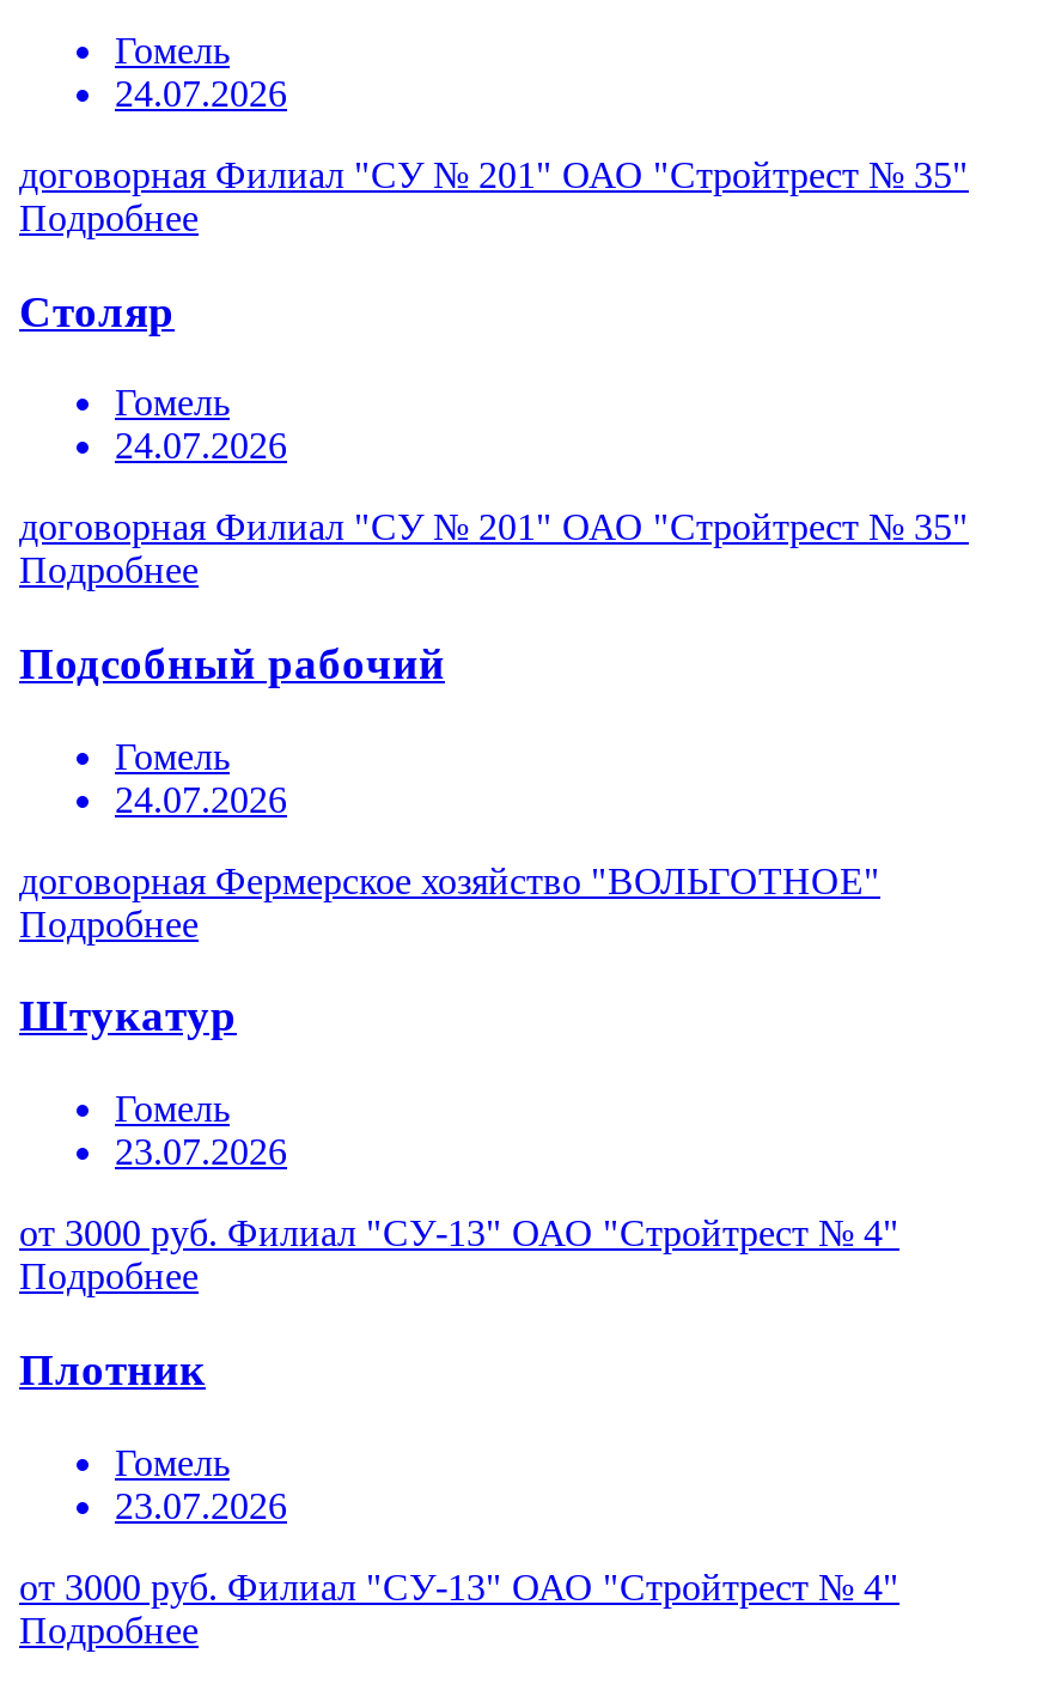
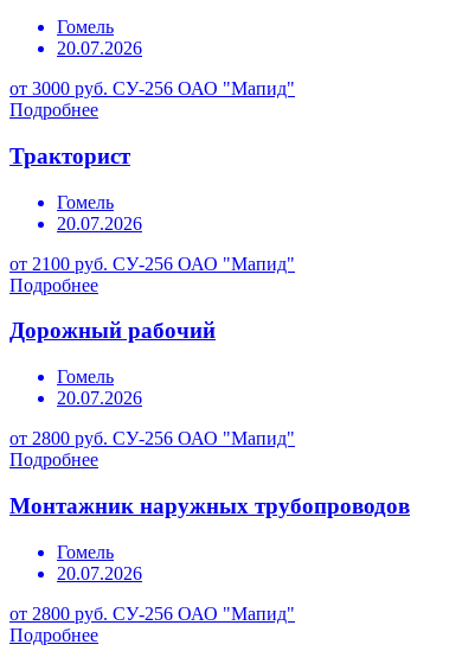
- 24.07.2026
+ 20.07.2026

- договорная Филиал "СУ № 201" ОАО "Стройтрест № 35"
+ от 3000 руб. СУ-256 ОАО "Мапид"

- Столяр
+ Тракторист

- 24.07.2026
+ 20.07.2026

- договорная Филиал "СУ № 201" ОАО "Стройтрест № 35"
+ от 2100 руб. СУ-256 ОАО "Мапид"

- Подсобный рабочий
+ Дорожный рабочий

- 24.07.2026
+ 20.07.2026

- договорная Фермерское хозяйство "ВОЛЬГОТНОЕ"
+ от 2800 руб. СУ-256 ОАО "Мапид"

- Штукатур
+ Монтажник наружных трубопроводов

- 23.07.2026
- от 3000 руб. Филиал "СУ-13" ОАО "Стройтрест № 4"
- Подробнее
- Плотник
- Гомель
- 23.07.2026
- от 3000 руб. Филиал "СУ-13" ОАО "Стройтрест № 4"
+ 20.07.2026
+ от 2800 руб. СУ-256 ОАО "Мапид"
